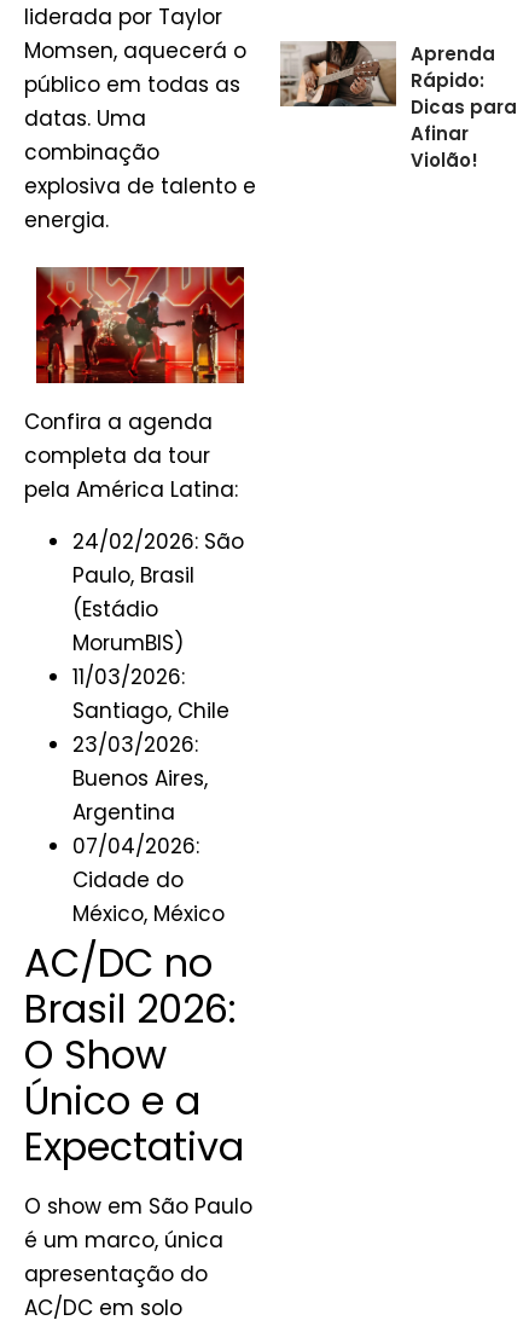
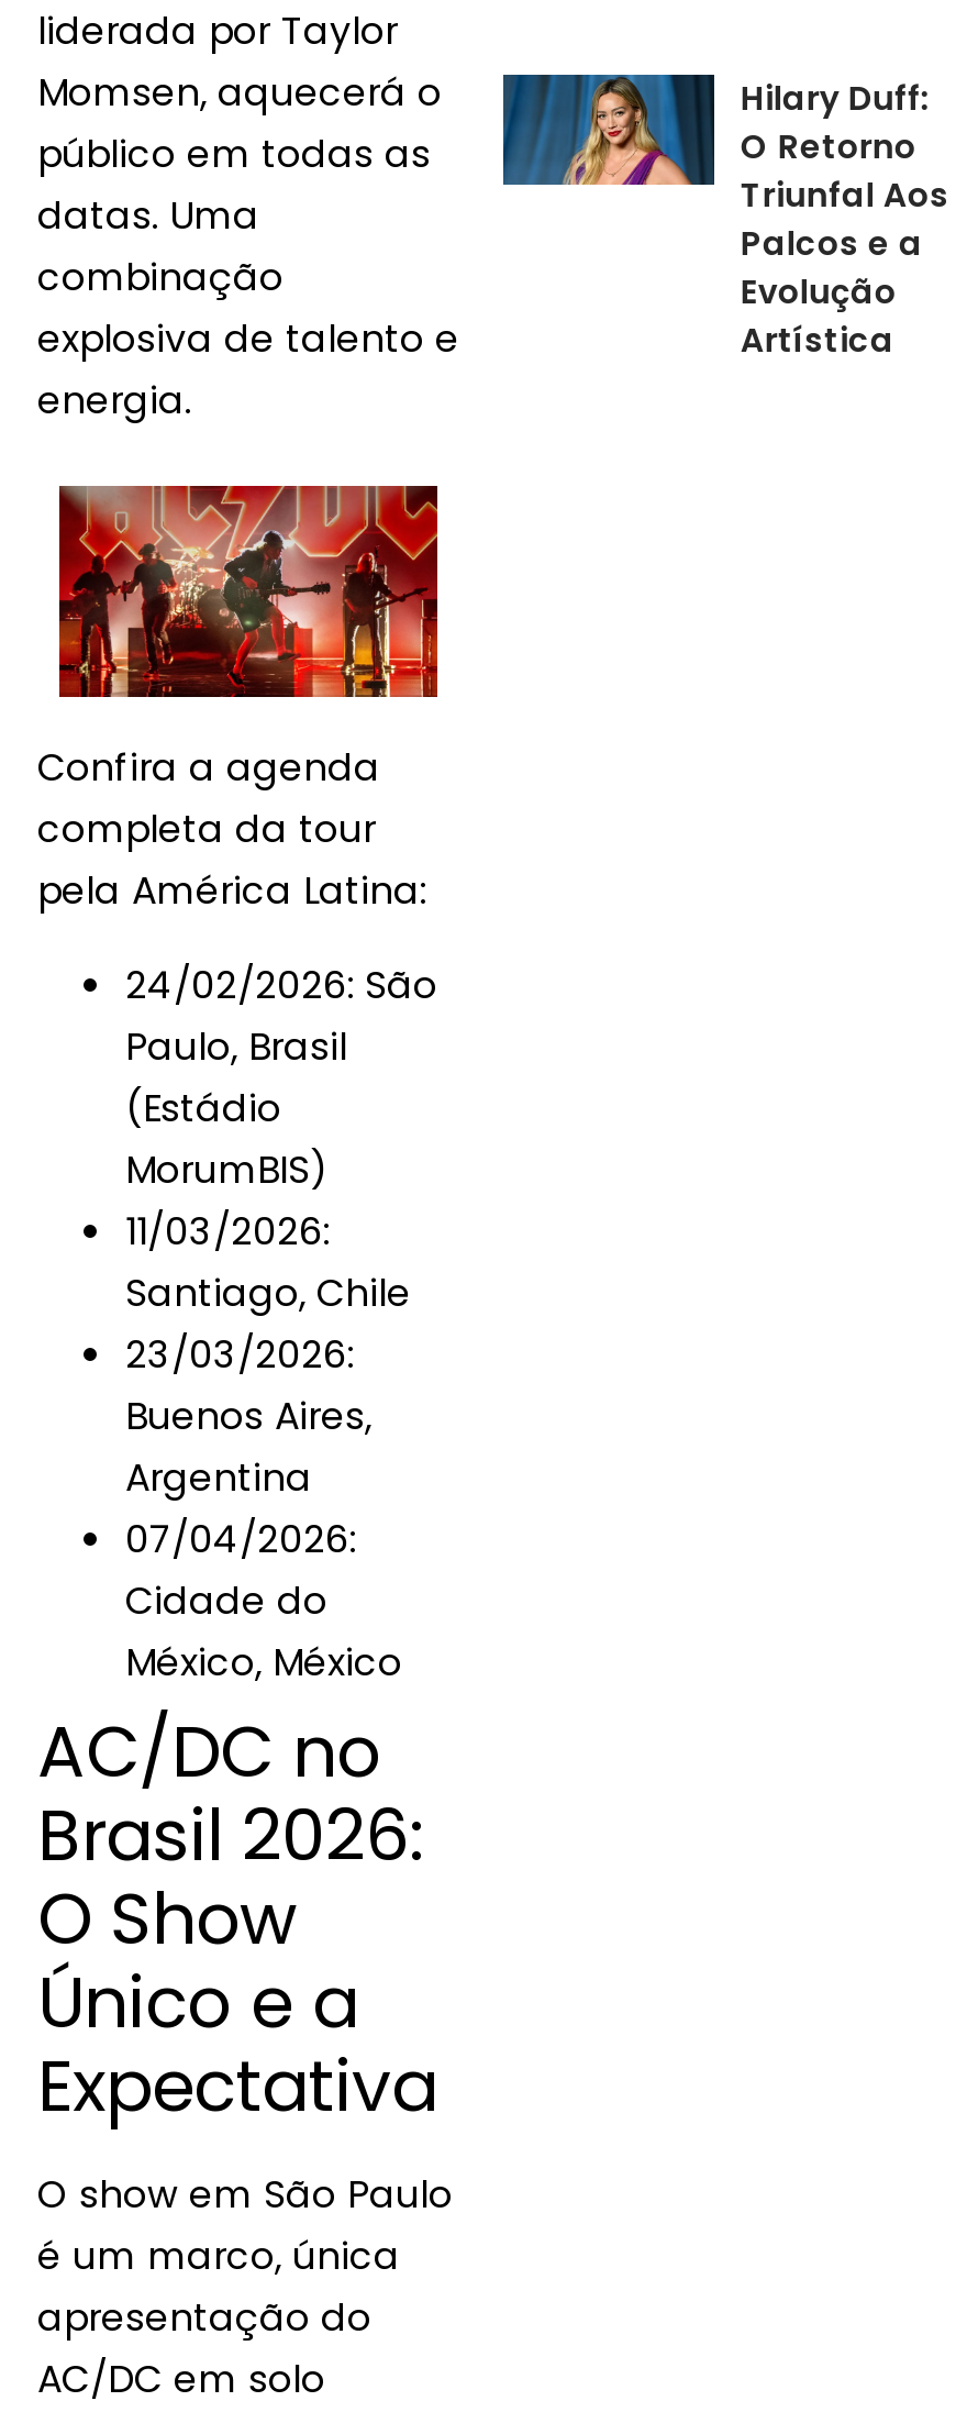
- [image]
- Aprenda
- Rápido:
- Dicas para
- Afinar
- Violão!
+ [image]
+ Hilary Duff:
+ O Retorno
+ Triunfal Aos
+ Palcos e a
+ Evolução
+ Artística
